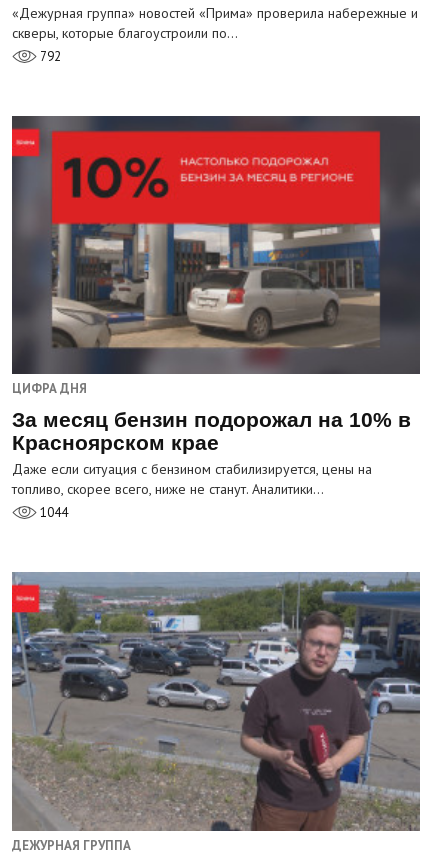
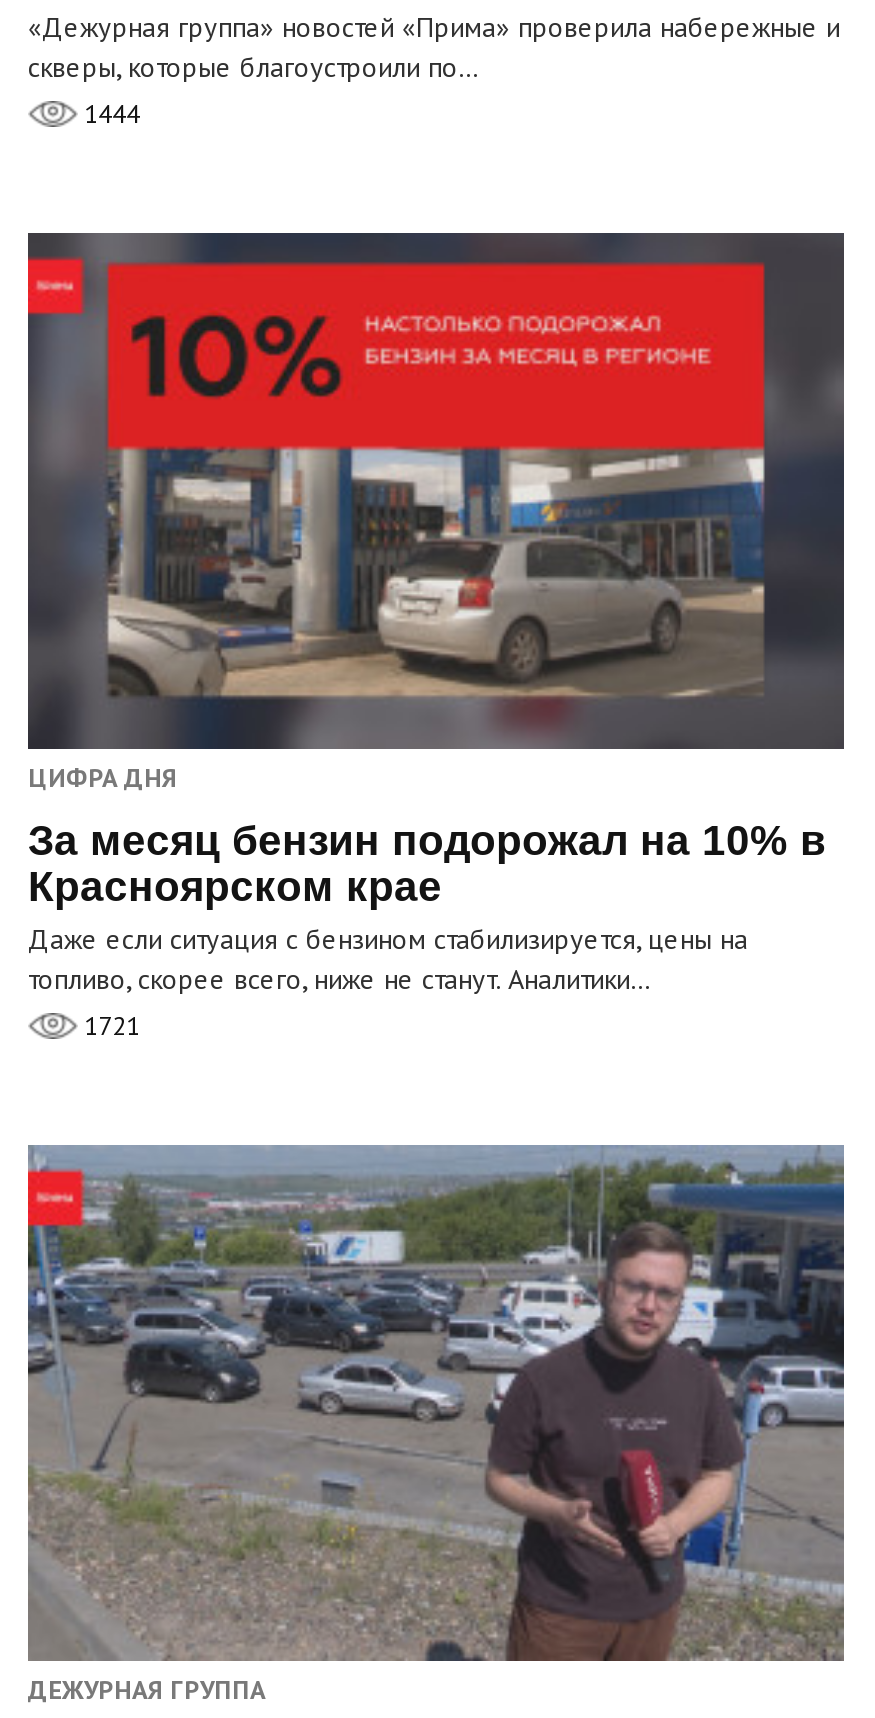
- 792
+ 1444

- 1044
+ 1721
